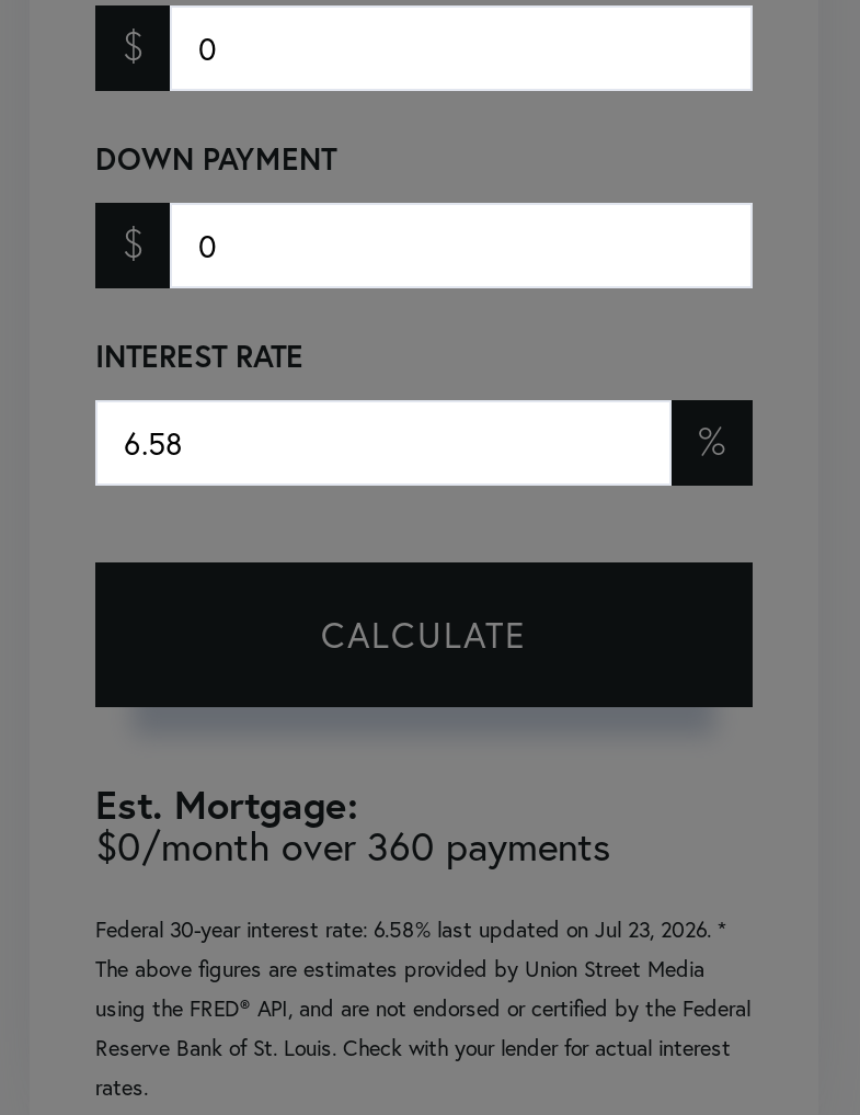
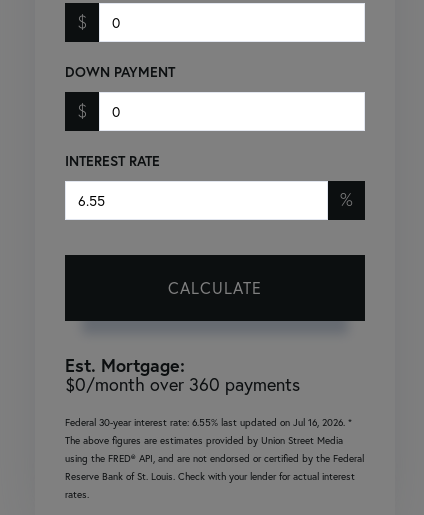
- Federal 30-year interest rate: 6.58% last updated on Jul 23, 2026. *
+ Federal 30-year interest rate: 6.55% last updated on Jul 16, 2026. *
